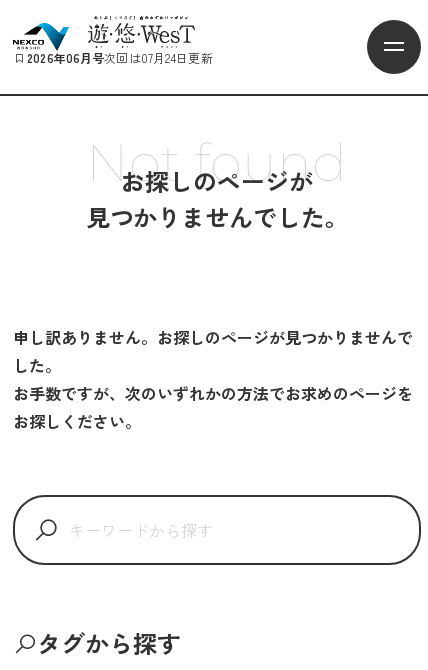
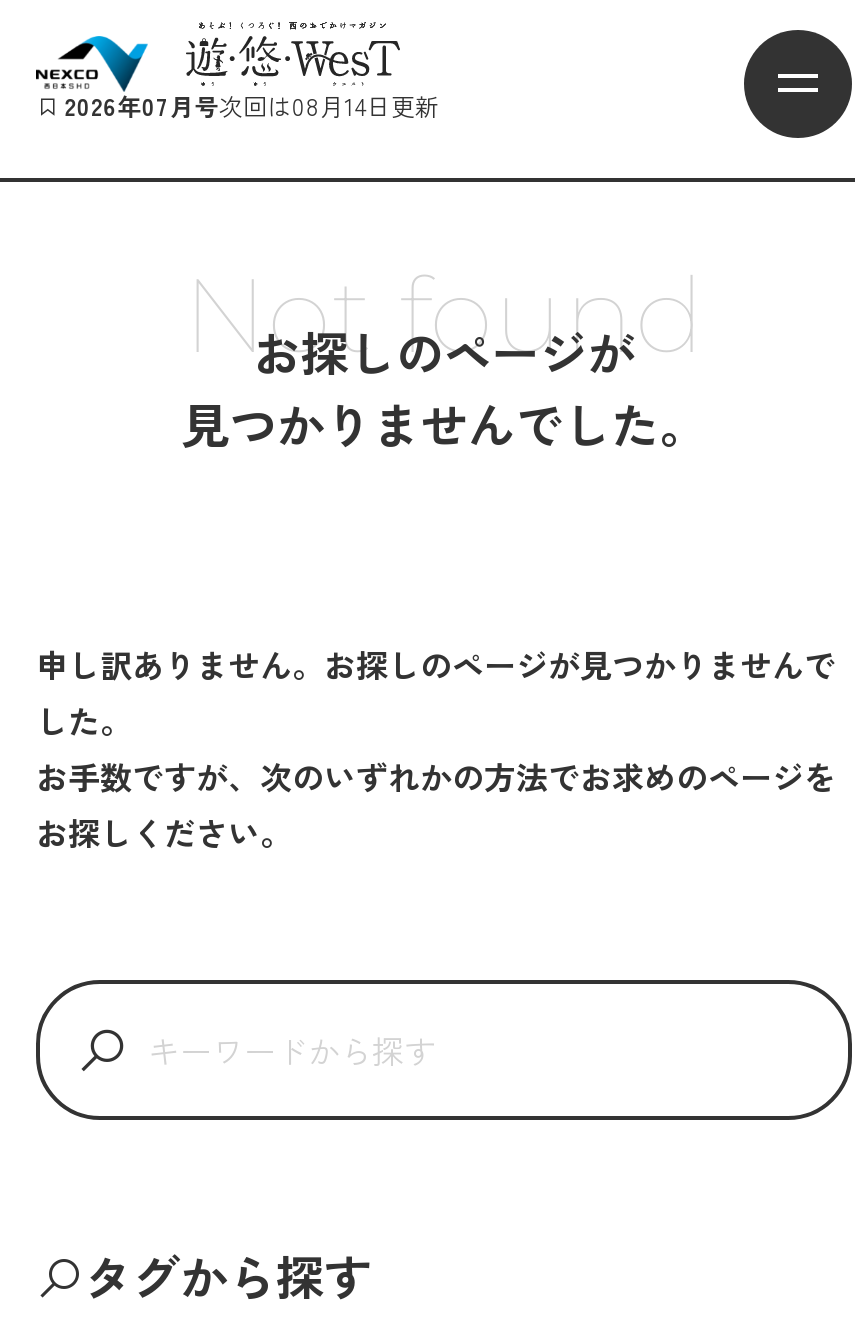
- 2026年06月号次回は07月24日更新
+ 2026年07月号次回は08月14日更新
